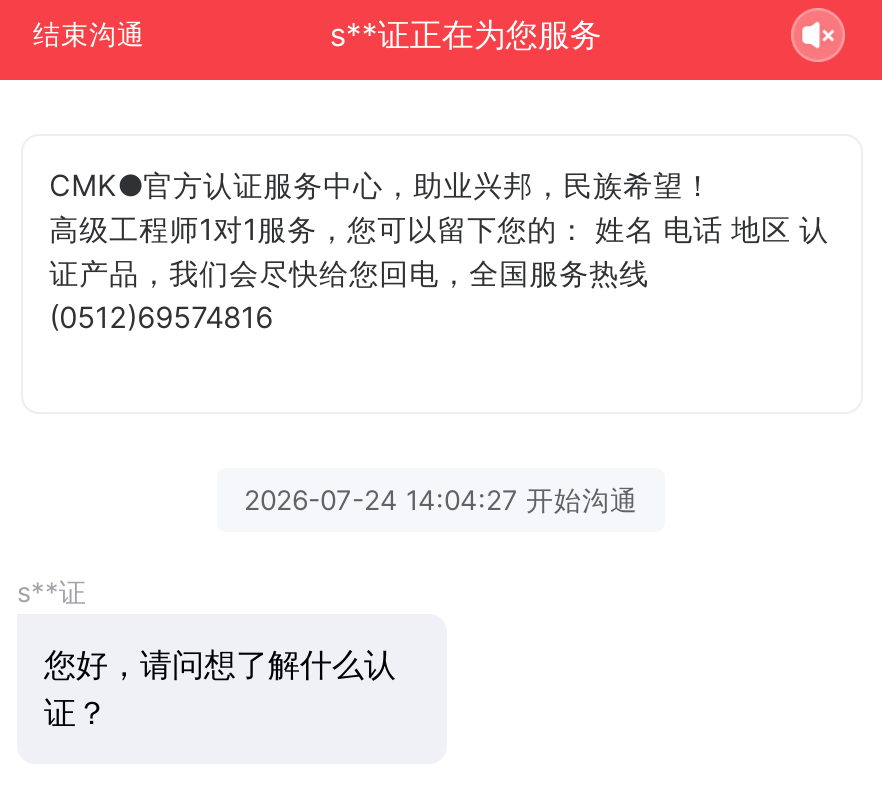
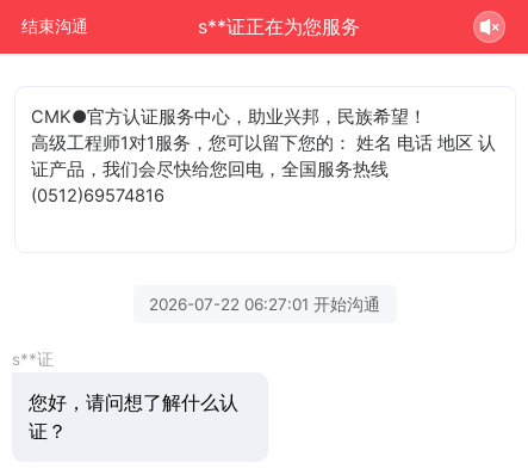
- 2026-07-24 14:04:27 开始沟通
+ 2026-07-22 06:27:01 开始沟通
